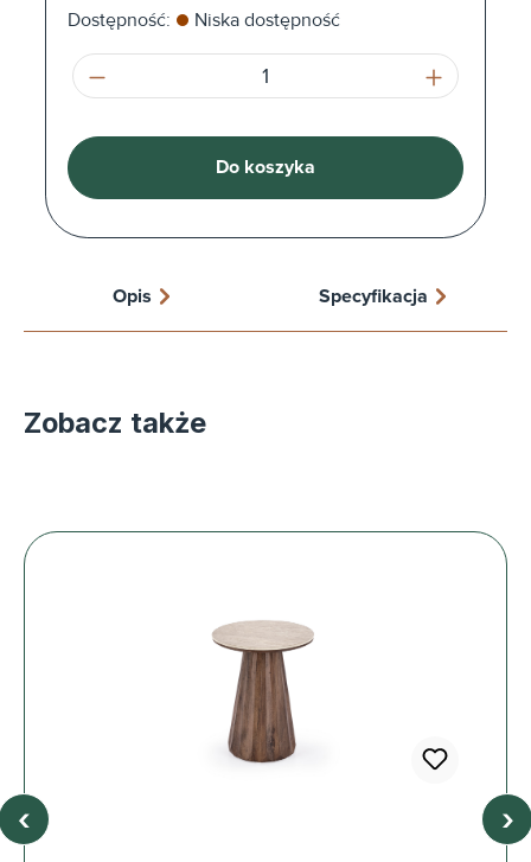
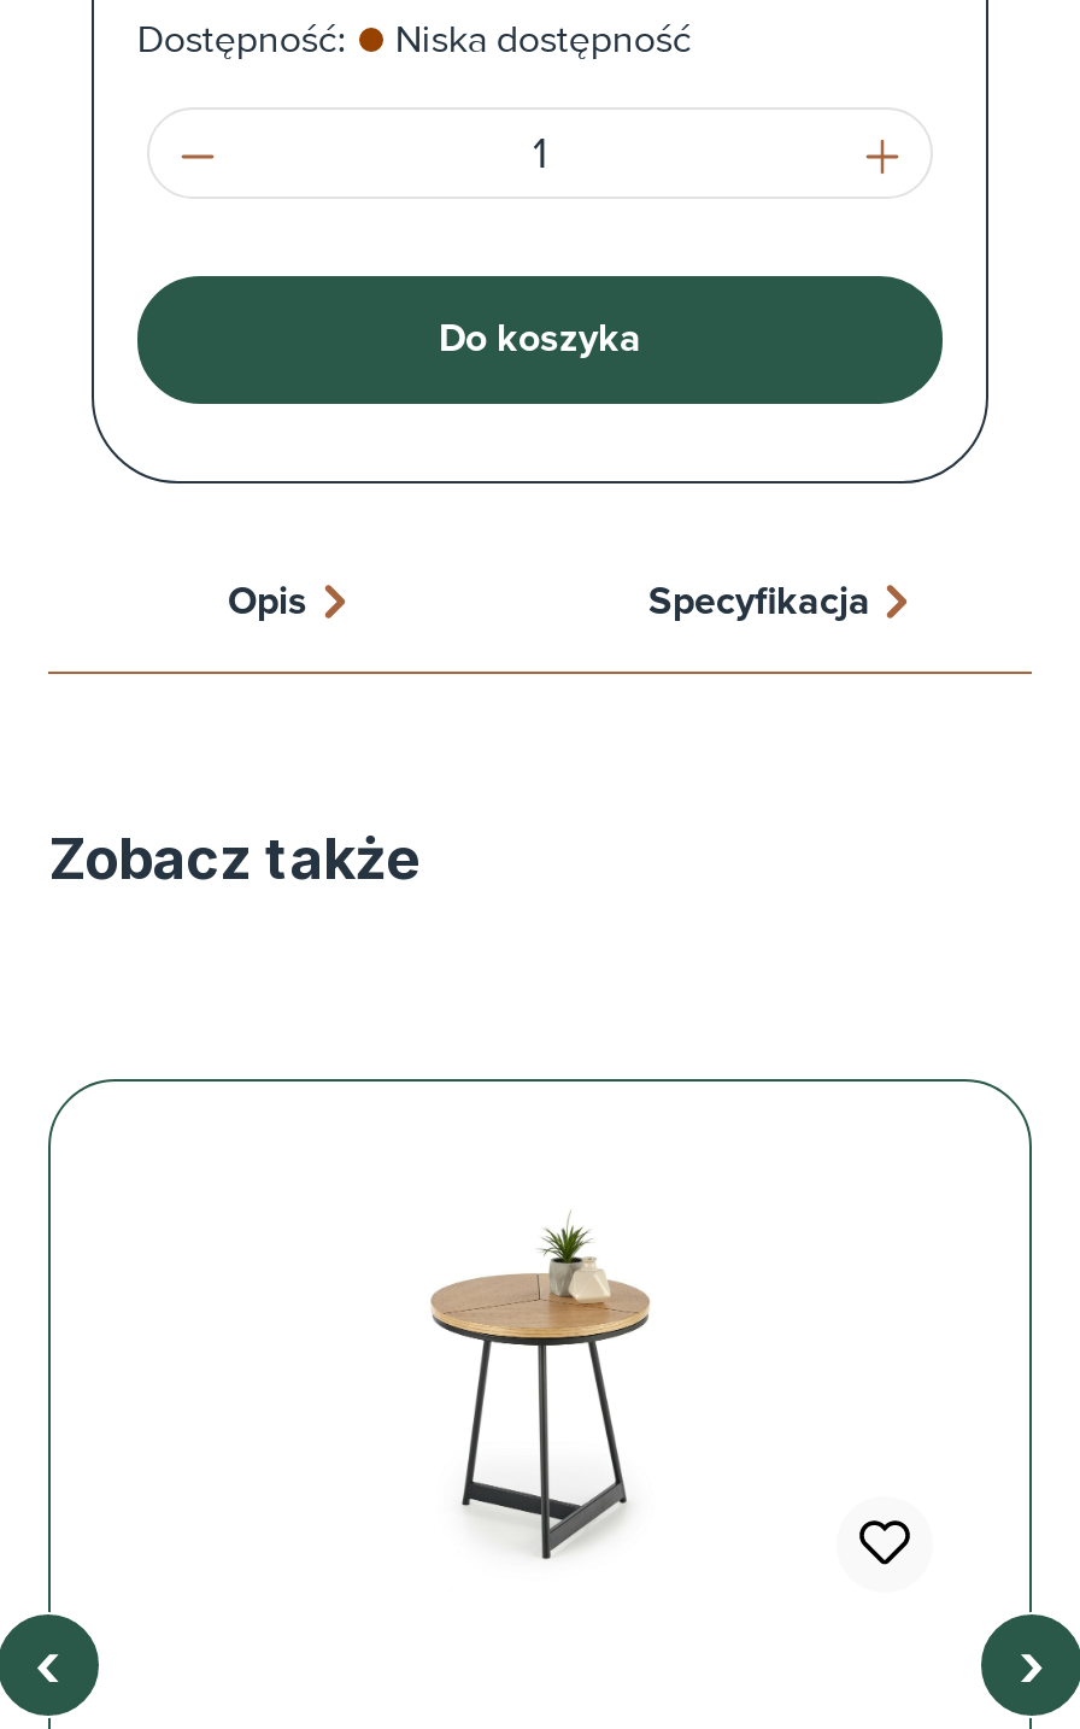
- [image]
+ [image]
